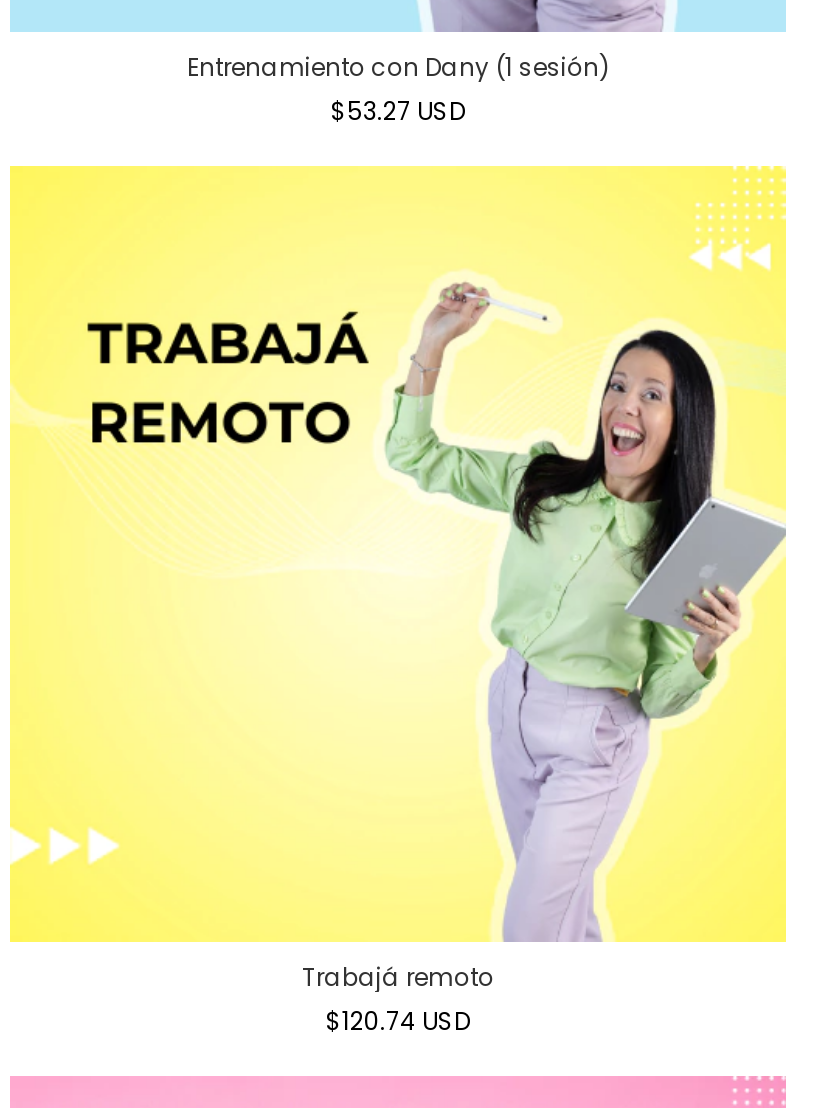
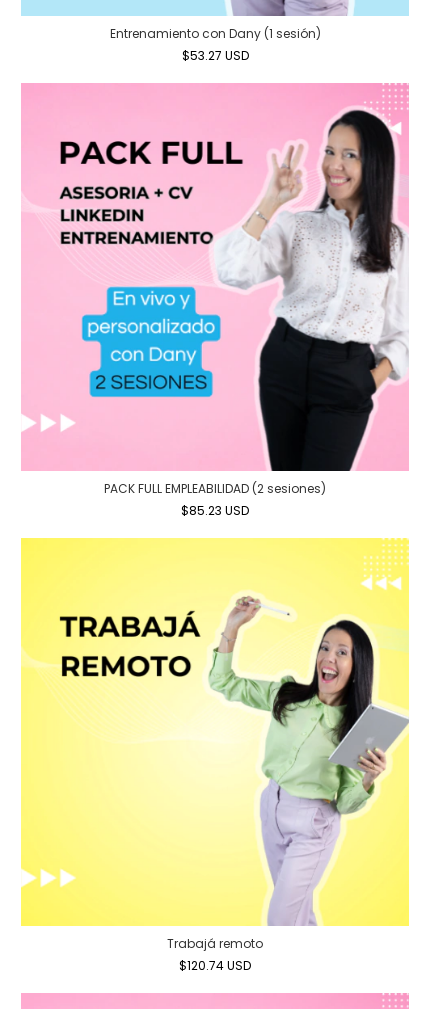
+ [image]
+ PACK FULL EMPLEABILIDAD (2 sesiones)
+ $85.23 USD
